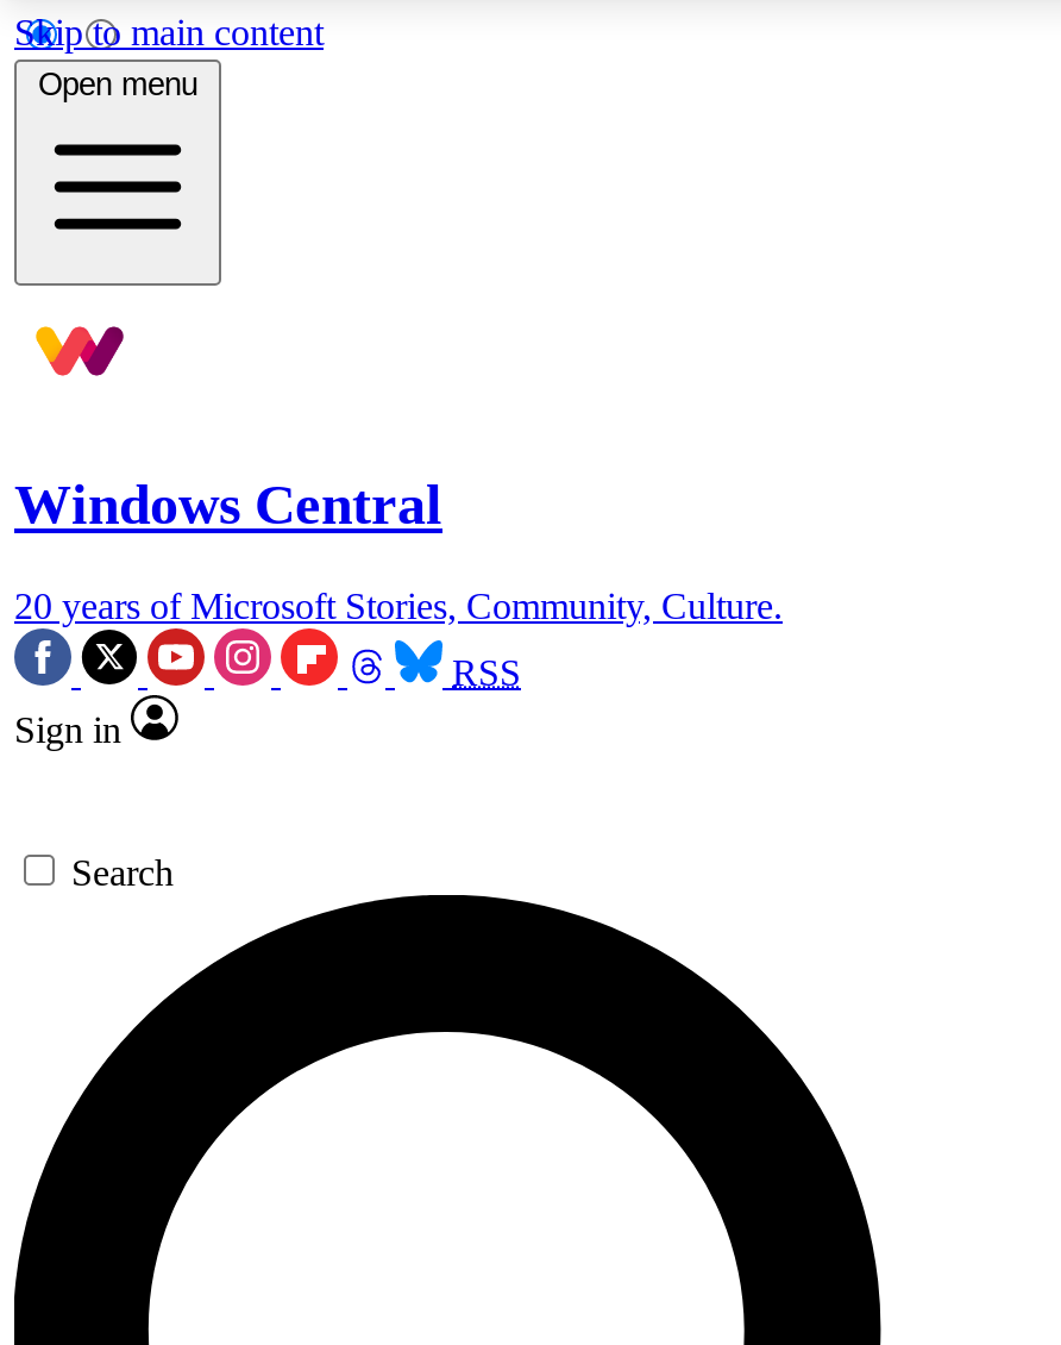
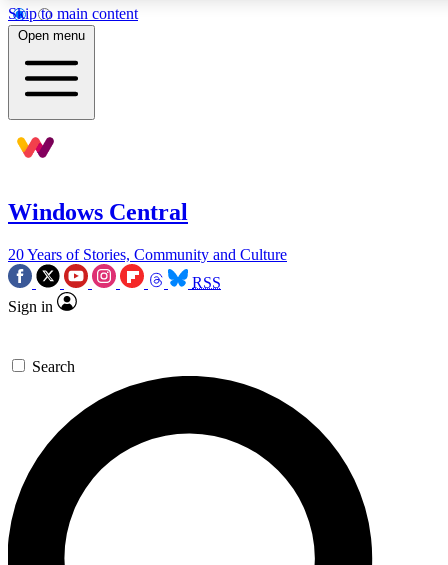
- 20 years of Microsoft Stories, Community, Culture.
+ 20 Years of Stories, Community and Culture
